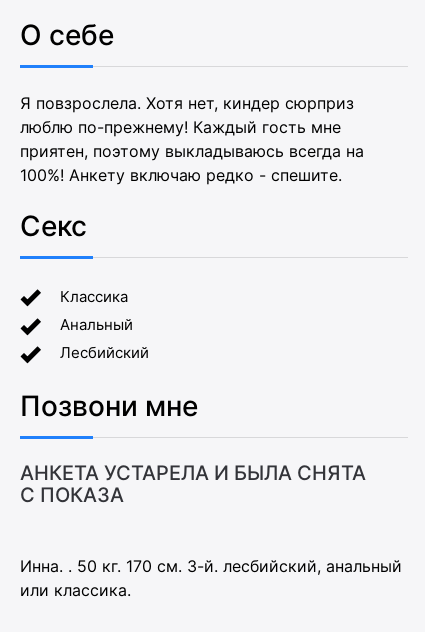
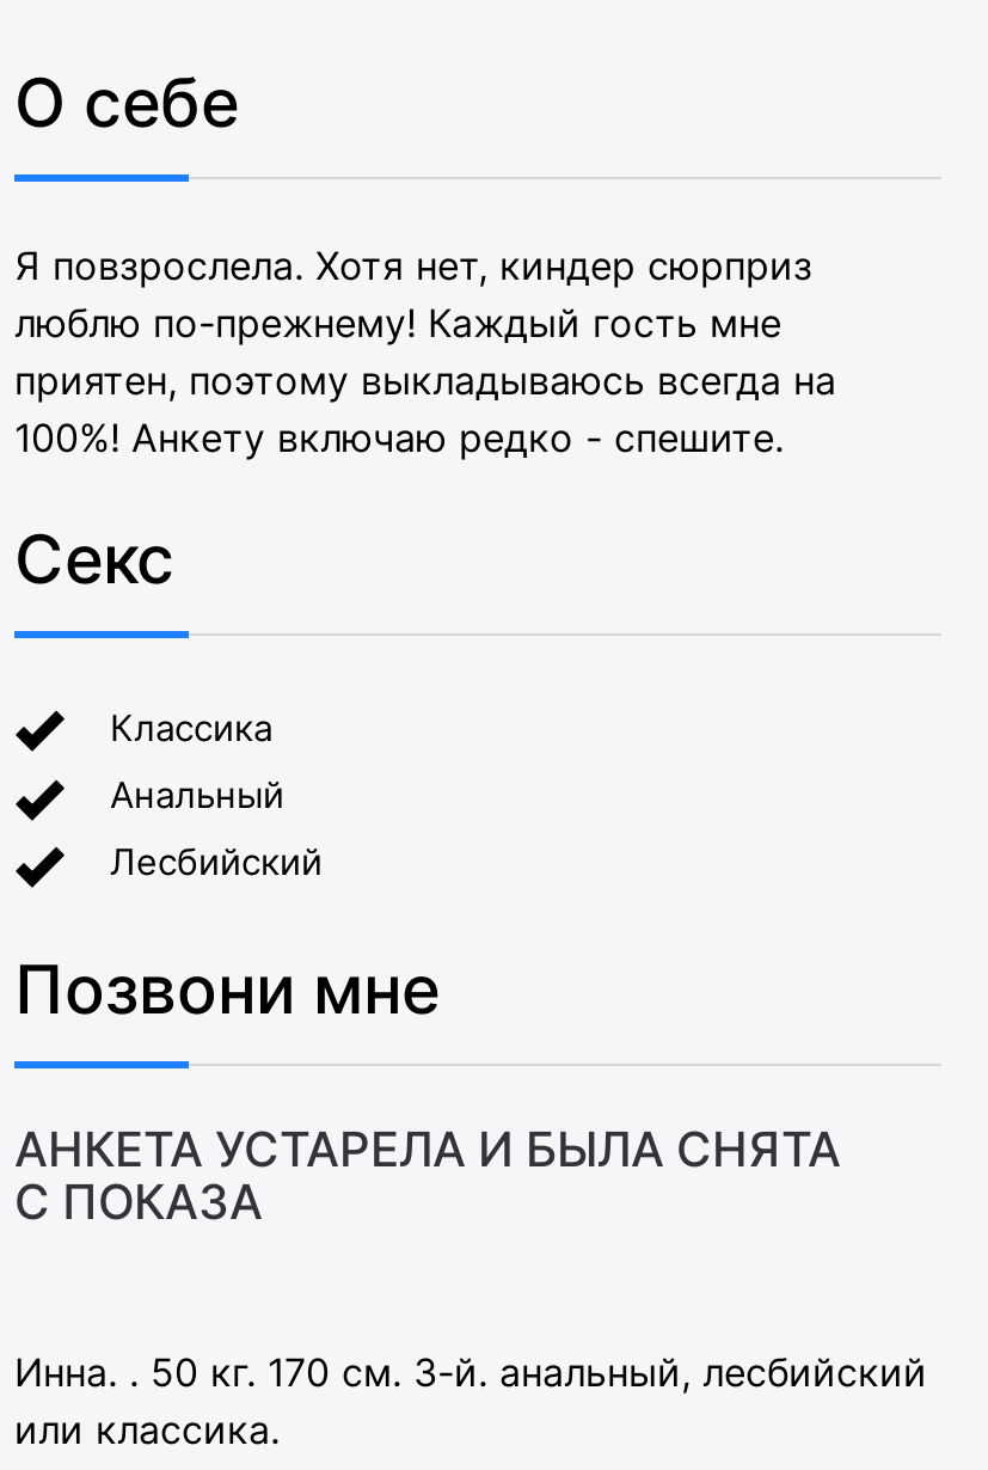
- Инна. . 50 кг. 170 см. 3-й. лесбийский, анальный
+ Инна. . 50 кг. 170 см. 3-й. анальный, лесбийский
